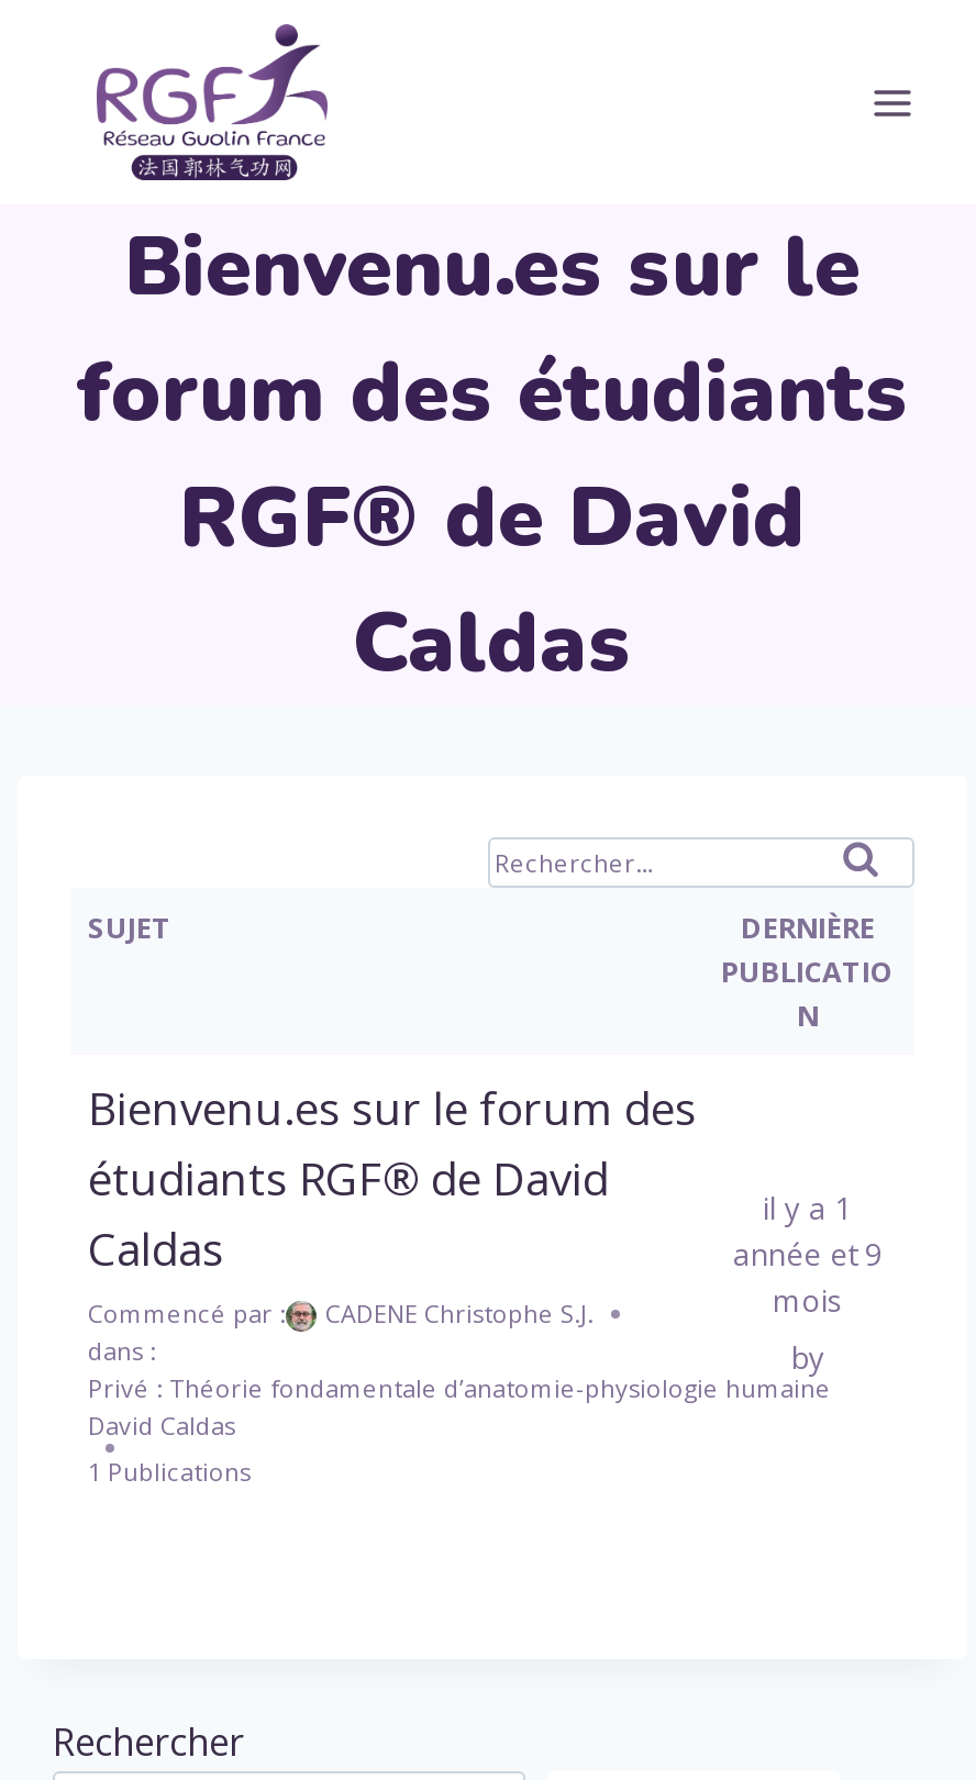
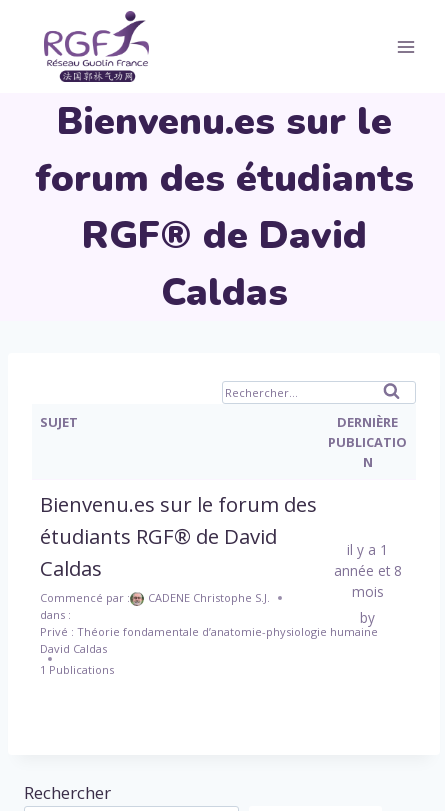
- année et 9
+ année et 8
